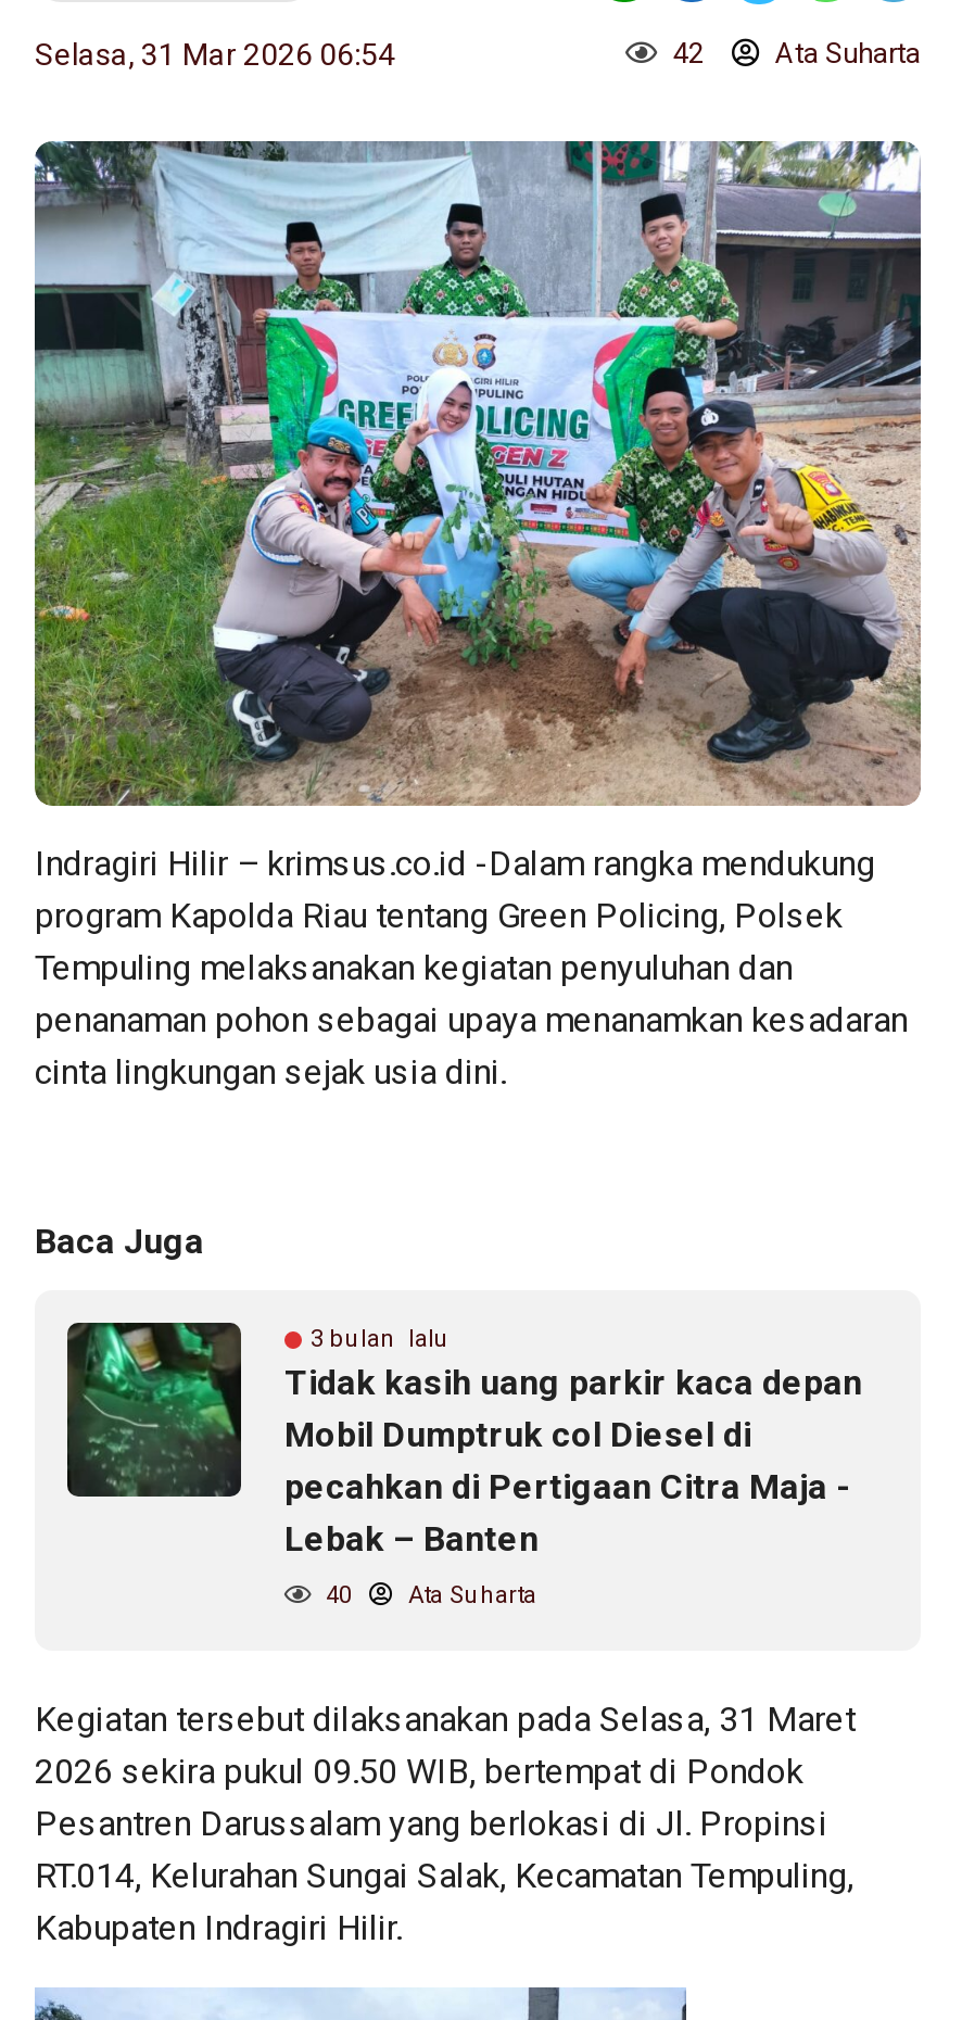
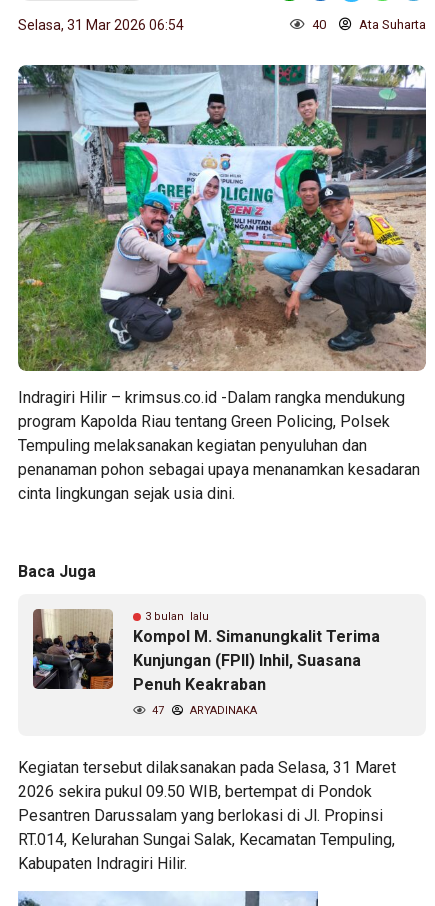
- 42 Ata Suharta
+ 40 Ata Suharta

- [image]
- Tidak kasih uang parkir kaca depan
- Mobil Dumptruk col Diesel di
- pecahkan di Pertigaan Citra Maja -
- Lebak – Banten
+ [image]
+ Kompol M. Simanungkalit Terima
+ Kunjungan (FPII) Inhil, Suasana
+ Penuh Keakraban

- 40
- Ata Suharta
+ 47
+ ARYADINAKA
